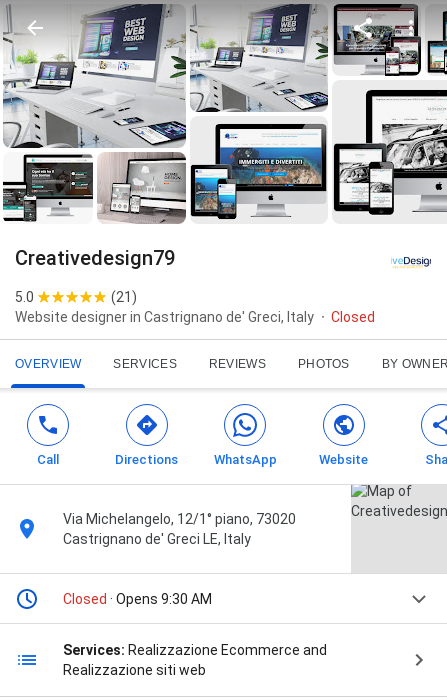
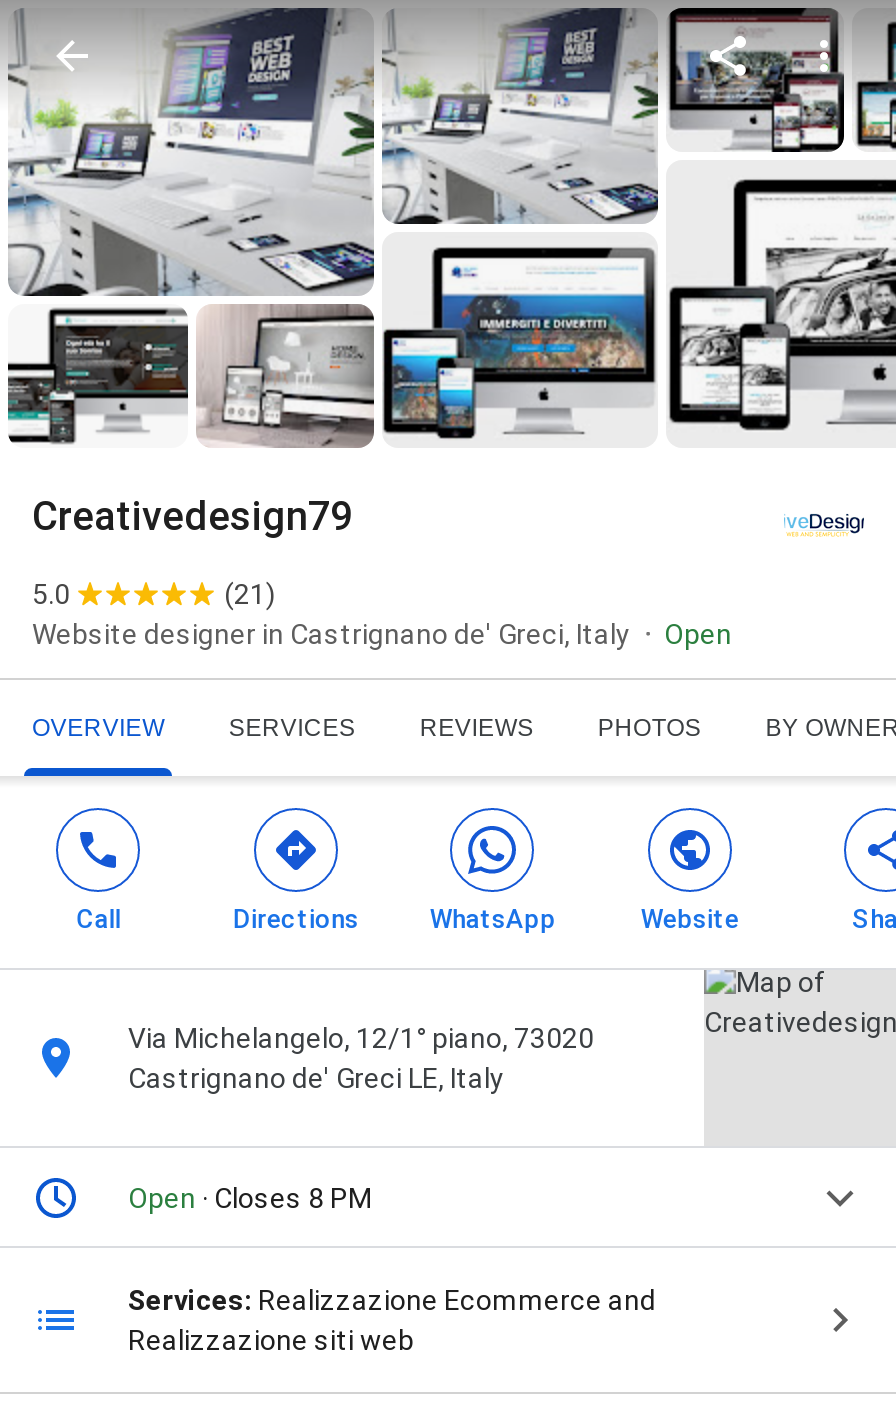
- Closed
+ Open

- Closed · Opens 9:30 AM
+ Open · Closes 8 PM
